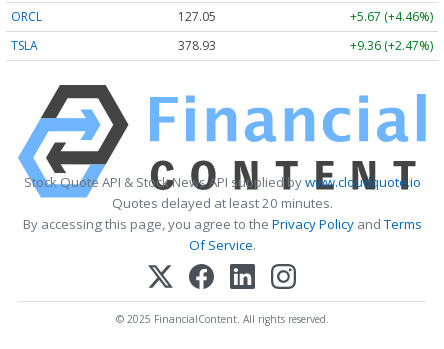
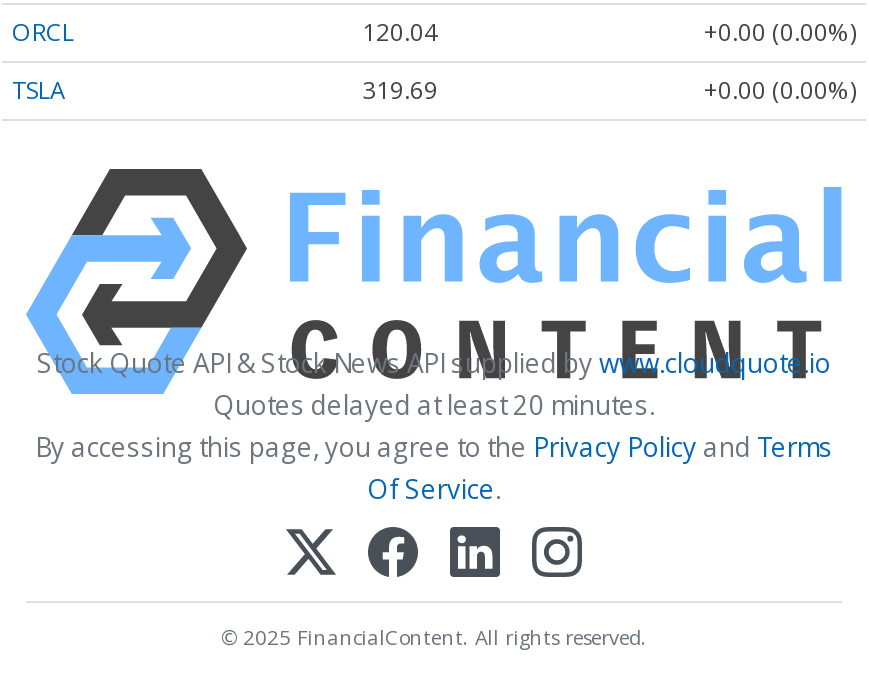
- 127.05
+ 120.04

- +5.67 (+4.46%)
+ +0.00 (0.00%)

- 378.93
+ 319.69

- +9.36 (+2.47%)
+ +0.00 (0.00%)
